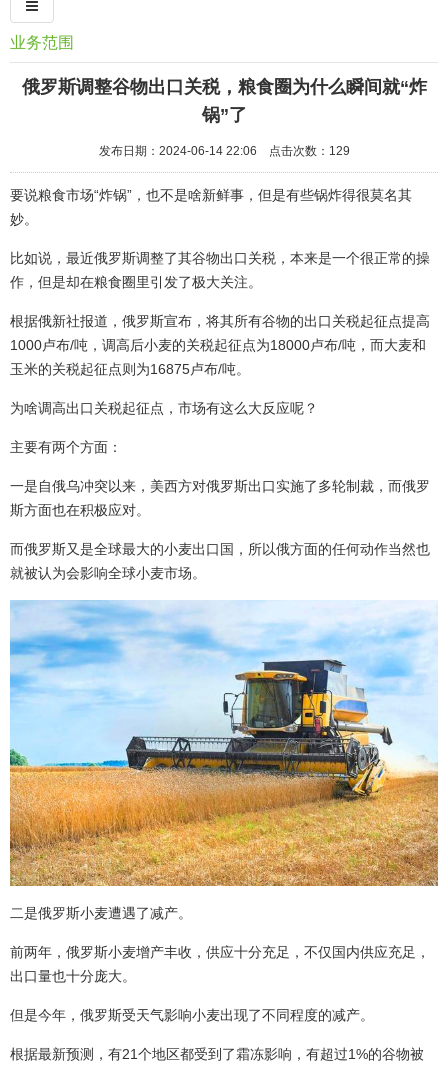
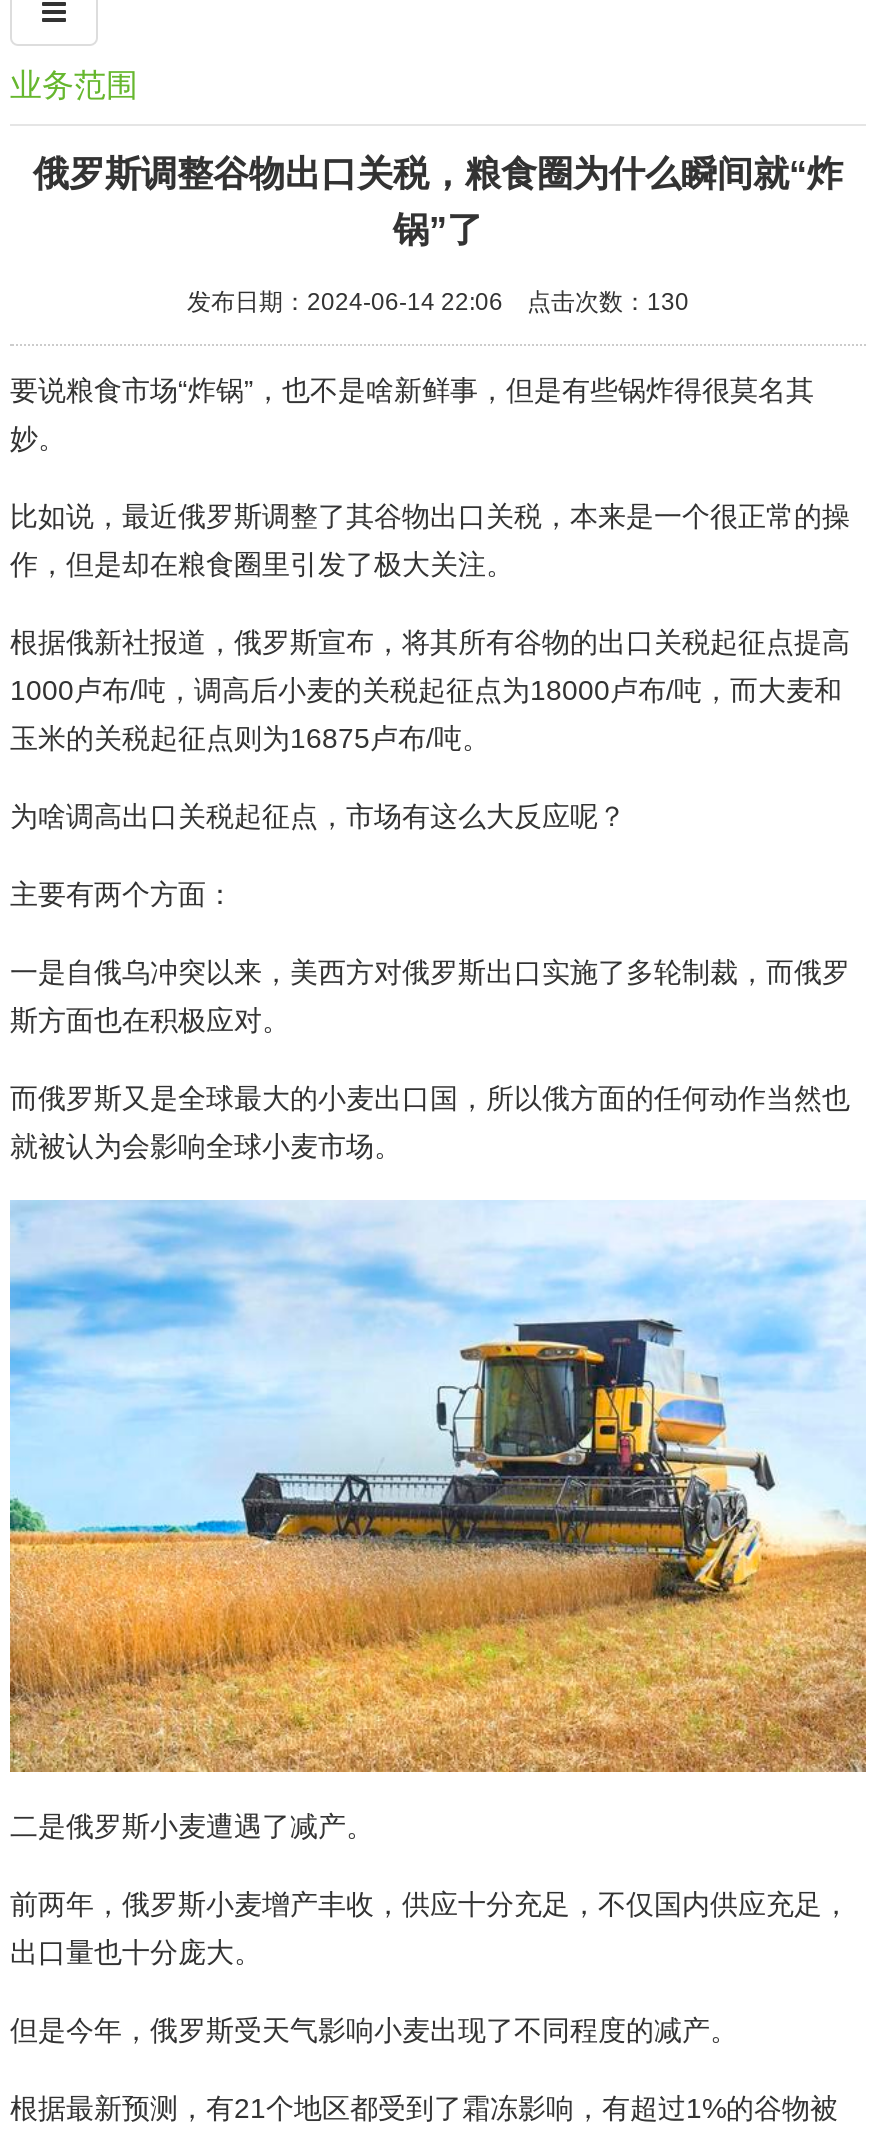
- 发布日期：2024-06-14 22:06 点击次数：129
+ 发布日期：2024-06-14 22:06 点击次数：130
